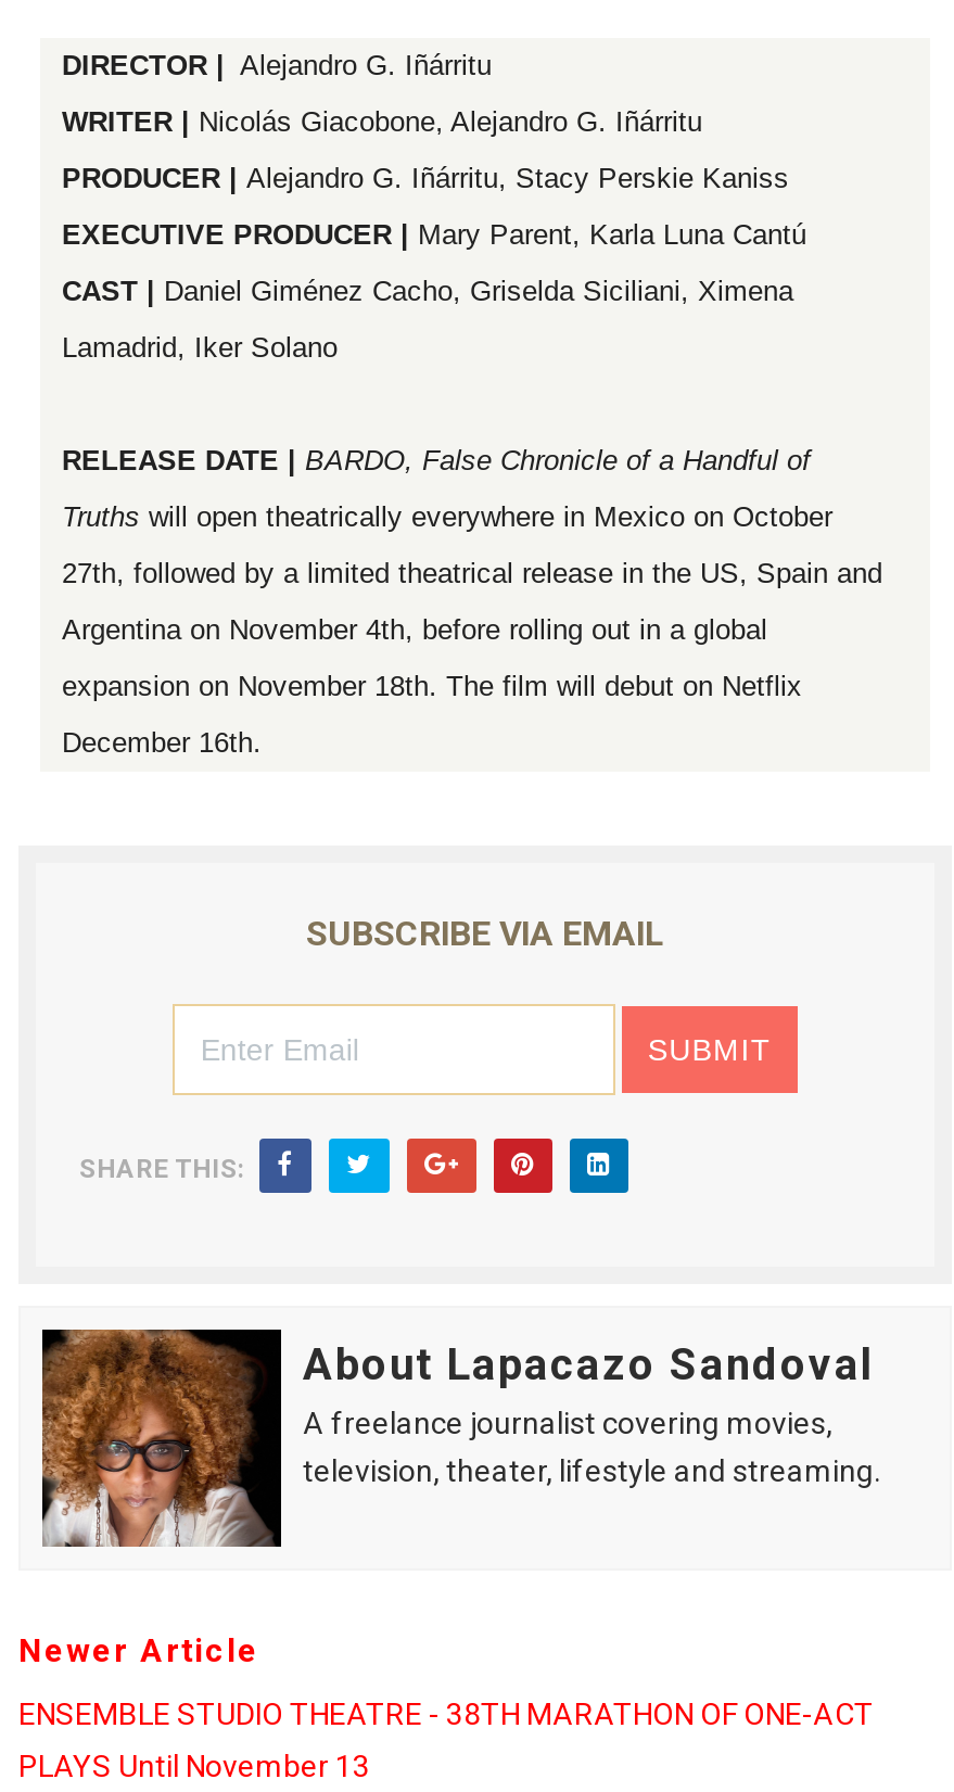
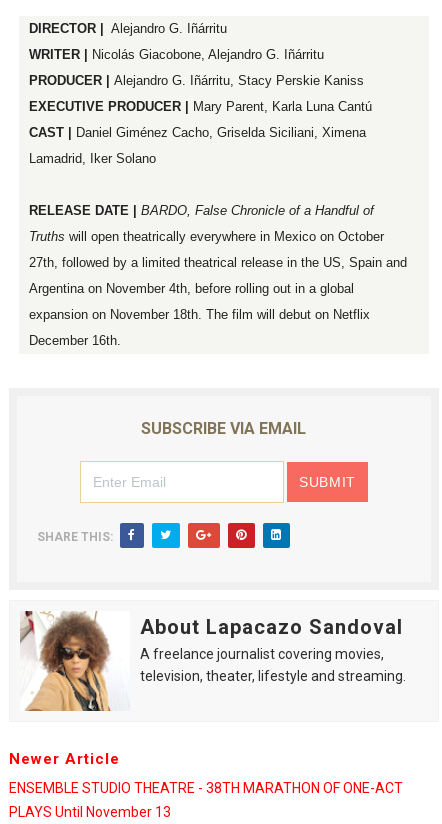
- [image]
+ [image]
